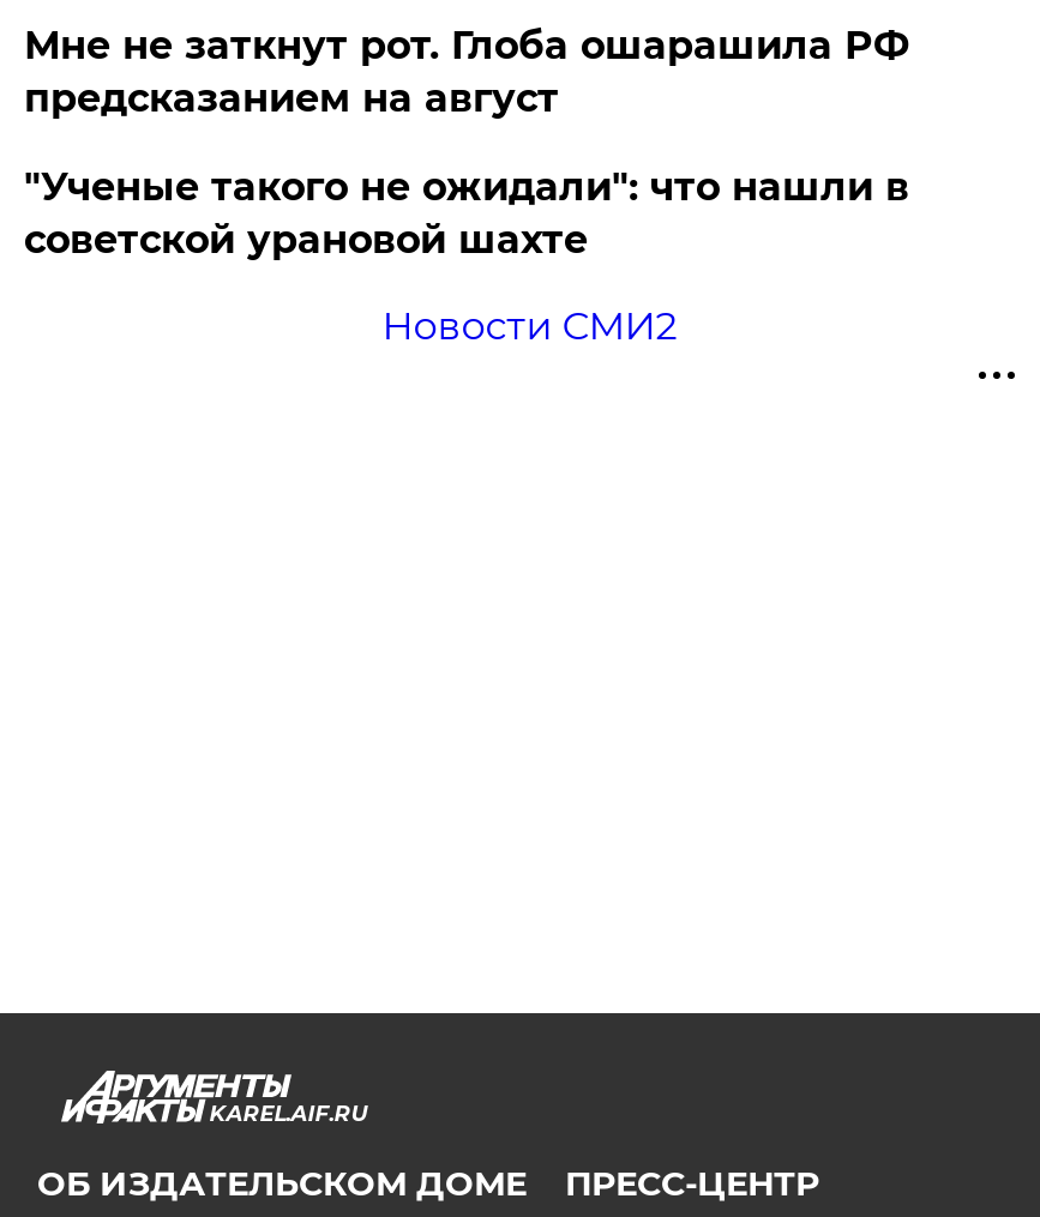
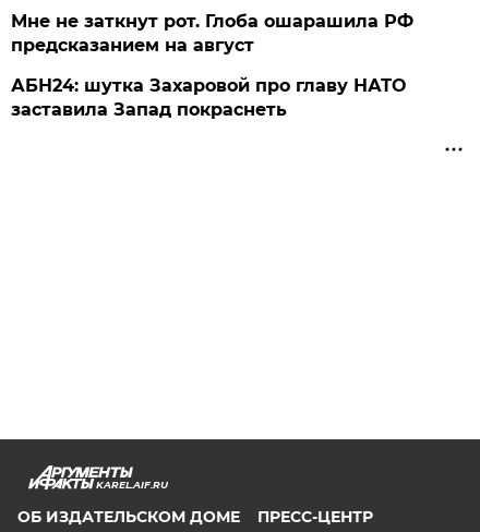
- "Ученые такого не ожидали": что нашли в
- советской урановой шахте
- Новости СМИ2
+ АБН24: шутка Захаровой про главу НАТО
+ заставила Запад покраснеть
